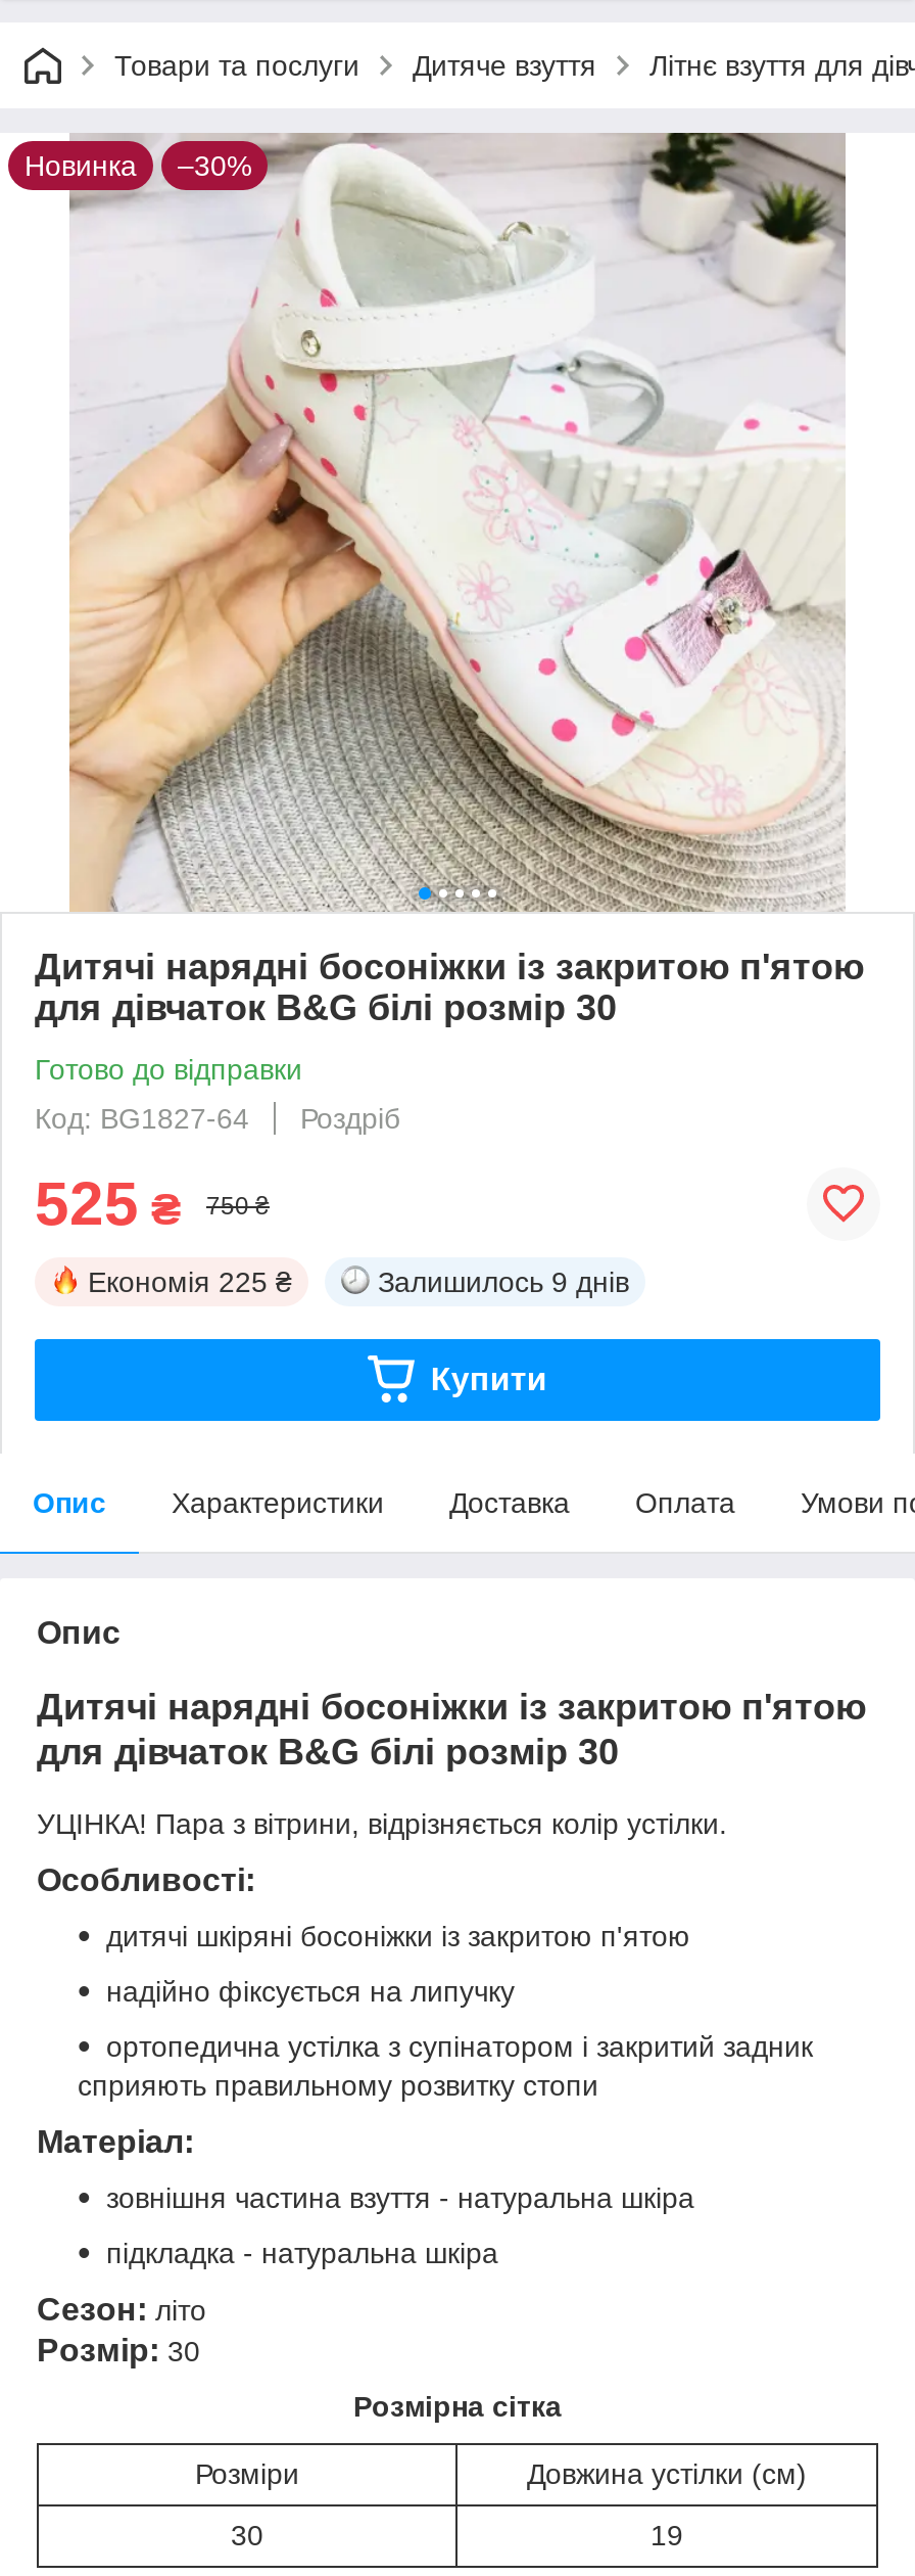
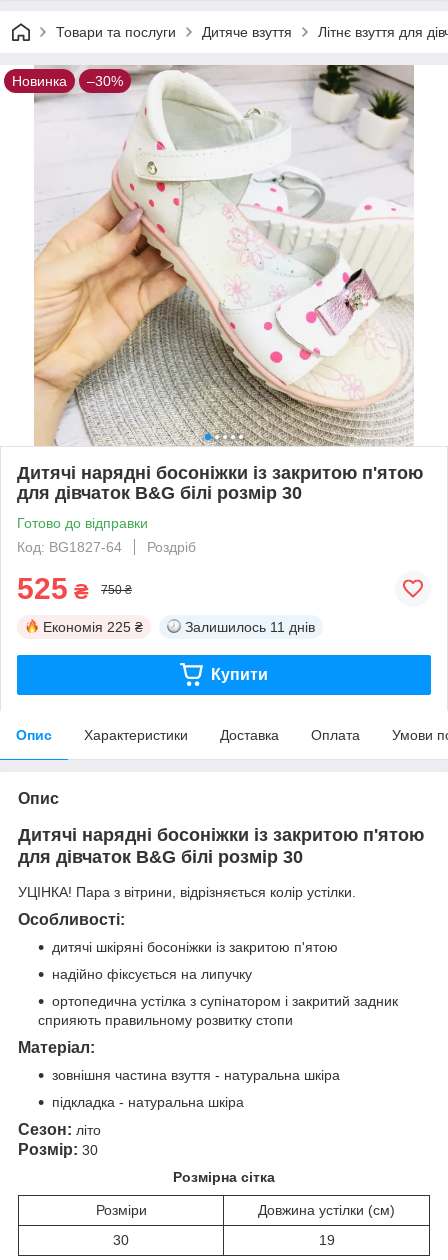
- Залишилось 9 днів
+ Залишилось 11 днів
